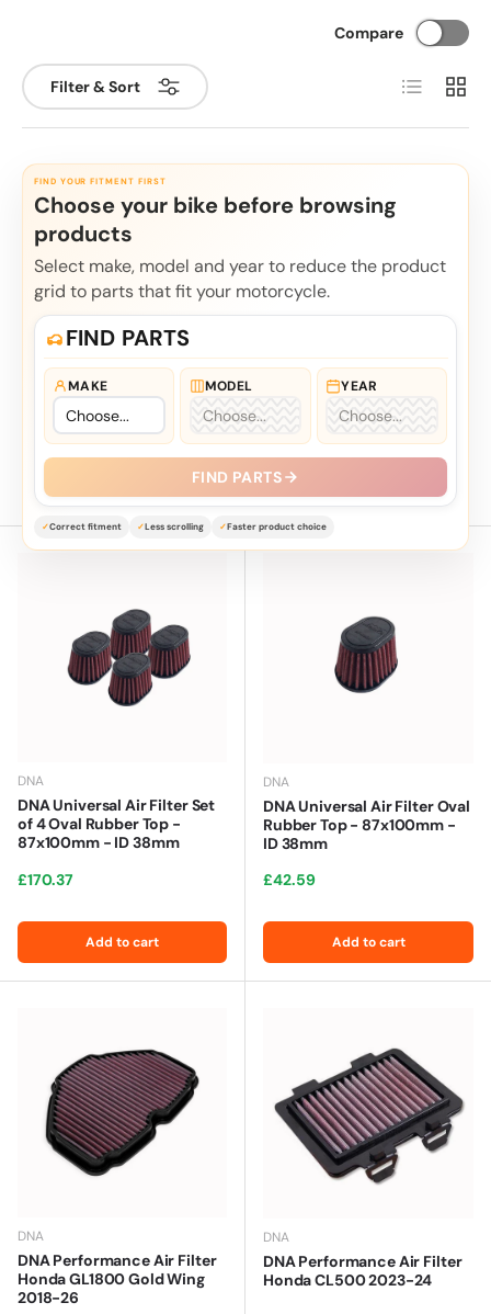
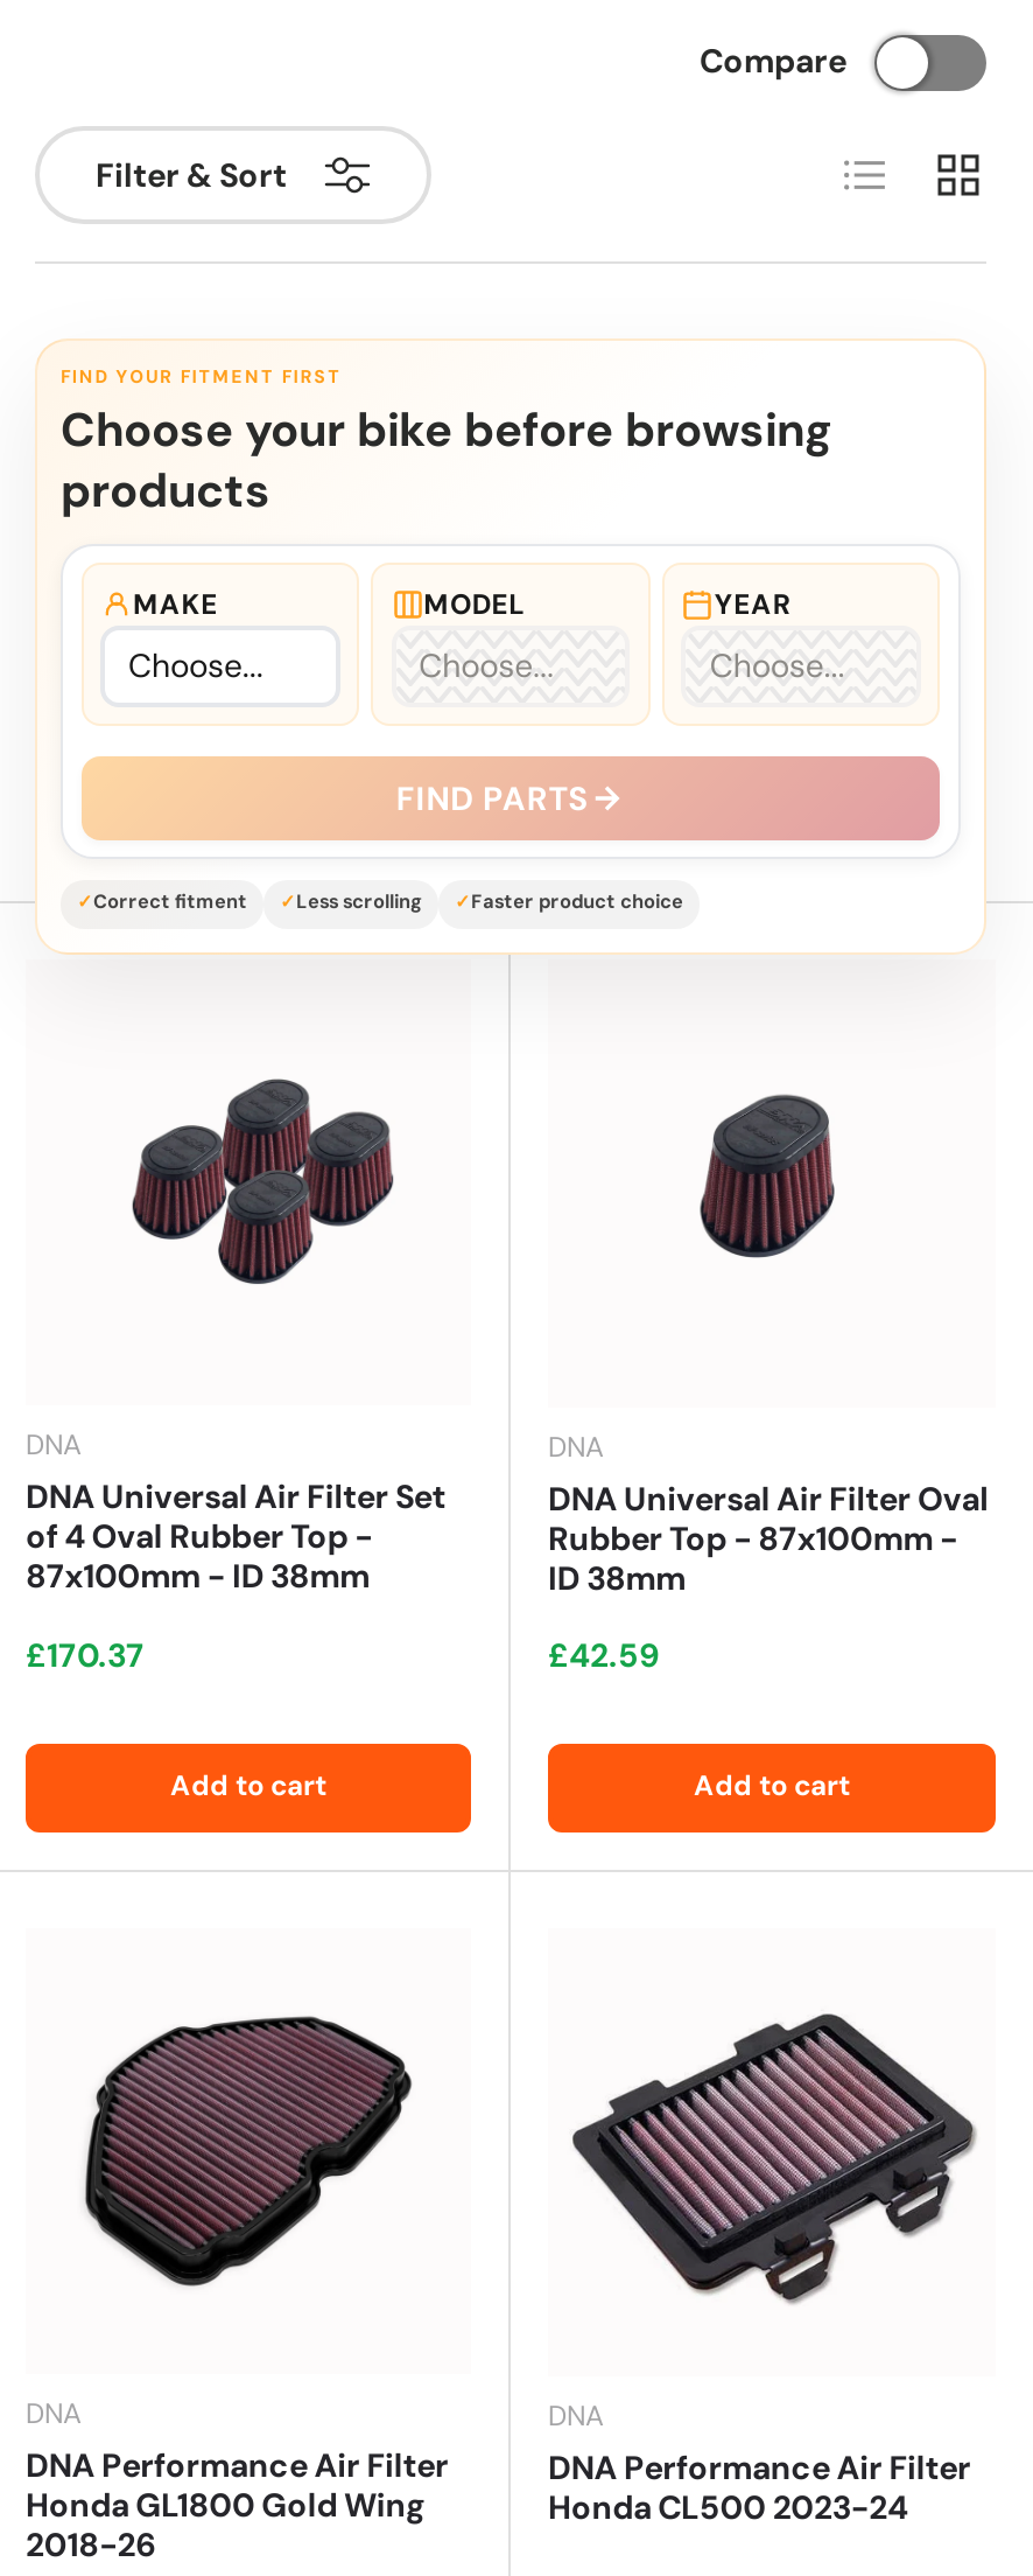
- Select make, model and year to reduce the product
- grid to parts that fit your motorcycle.
- FIND PARTS
